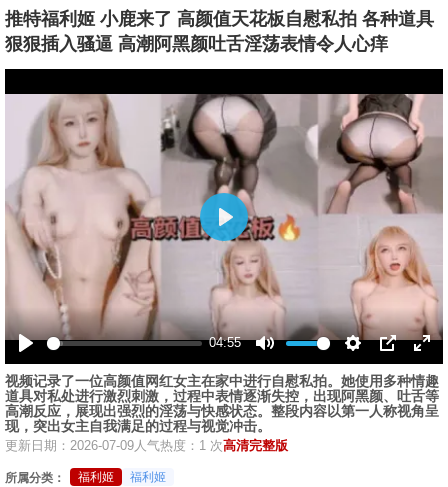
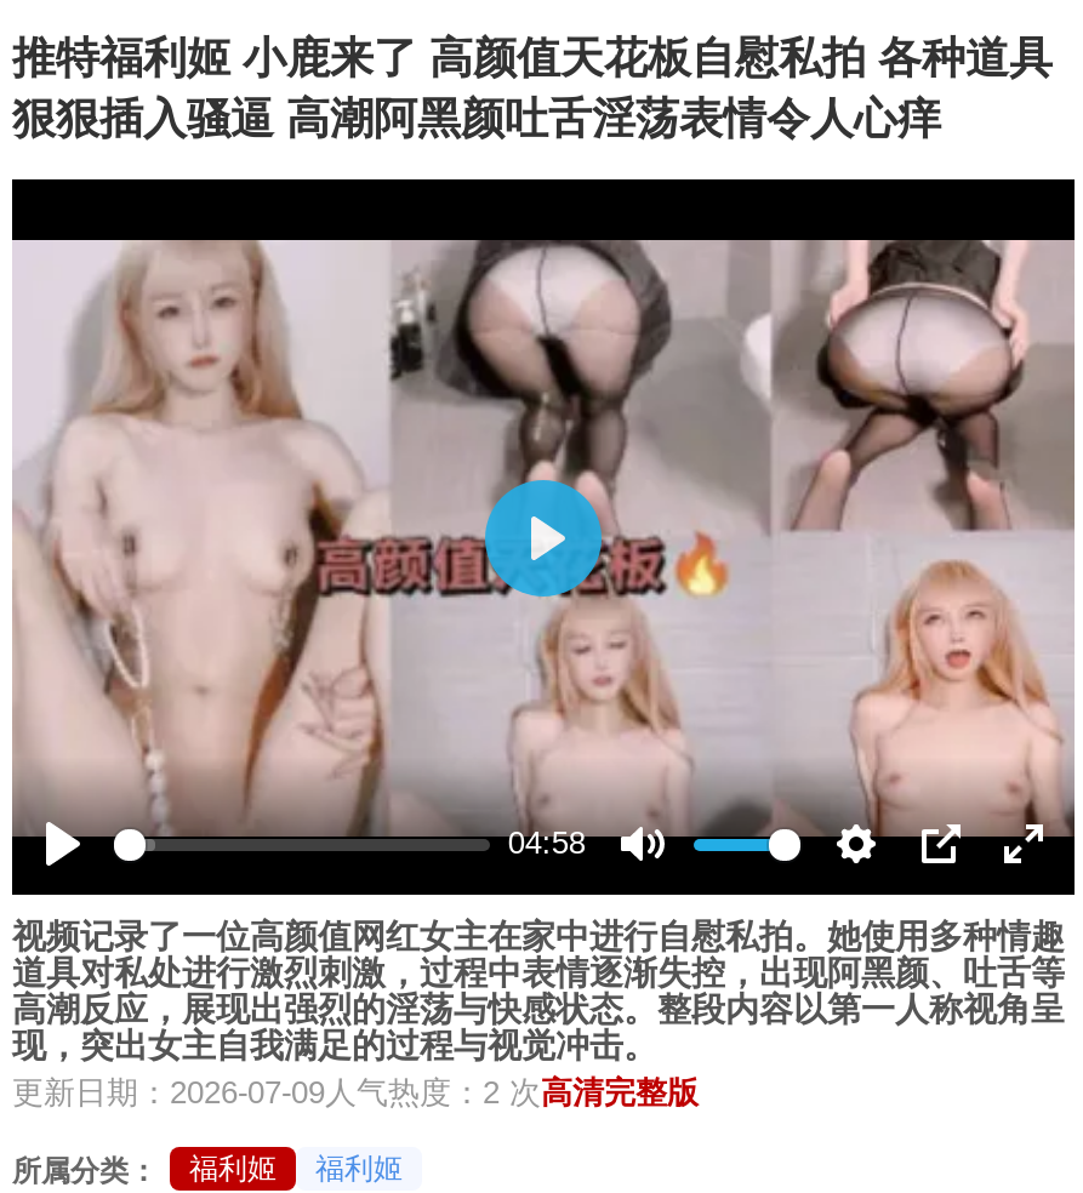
- 04:55
+ 04:58

- 更新日期：2026-07-09人气热度：1 次高清完整版
+ 更新日期：2026-07-09人气热度：2 次高清完整版
